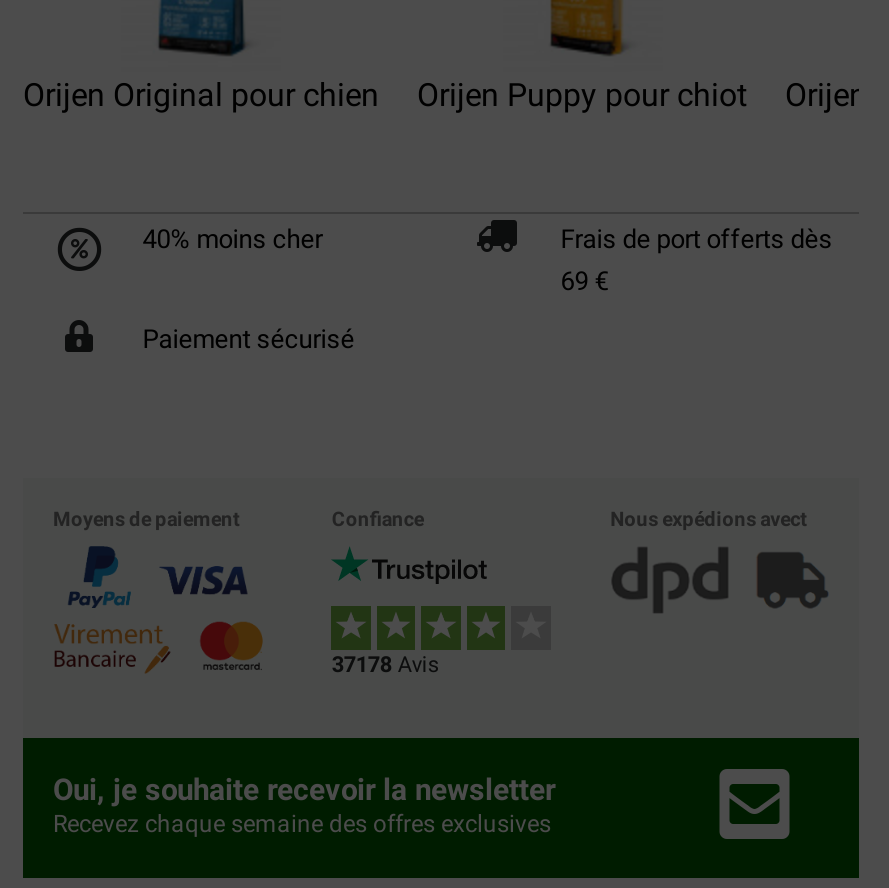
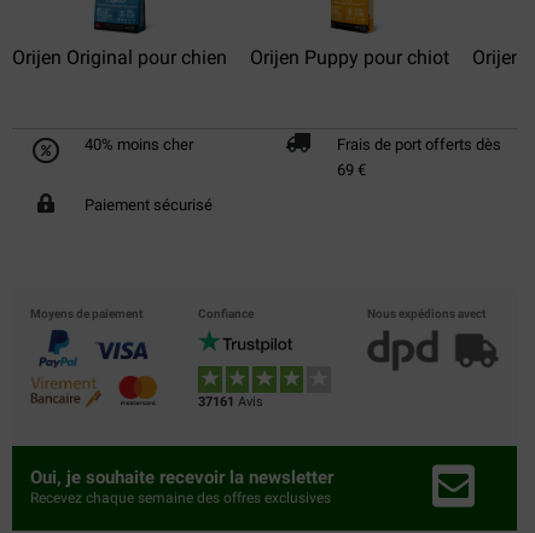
- 37178 Avis
+ 37161 Avis
